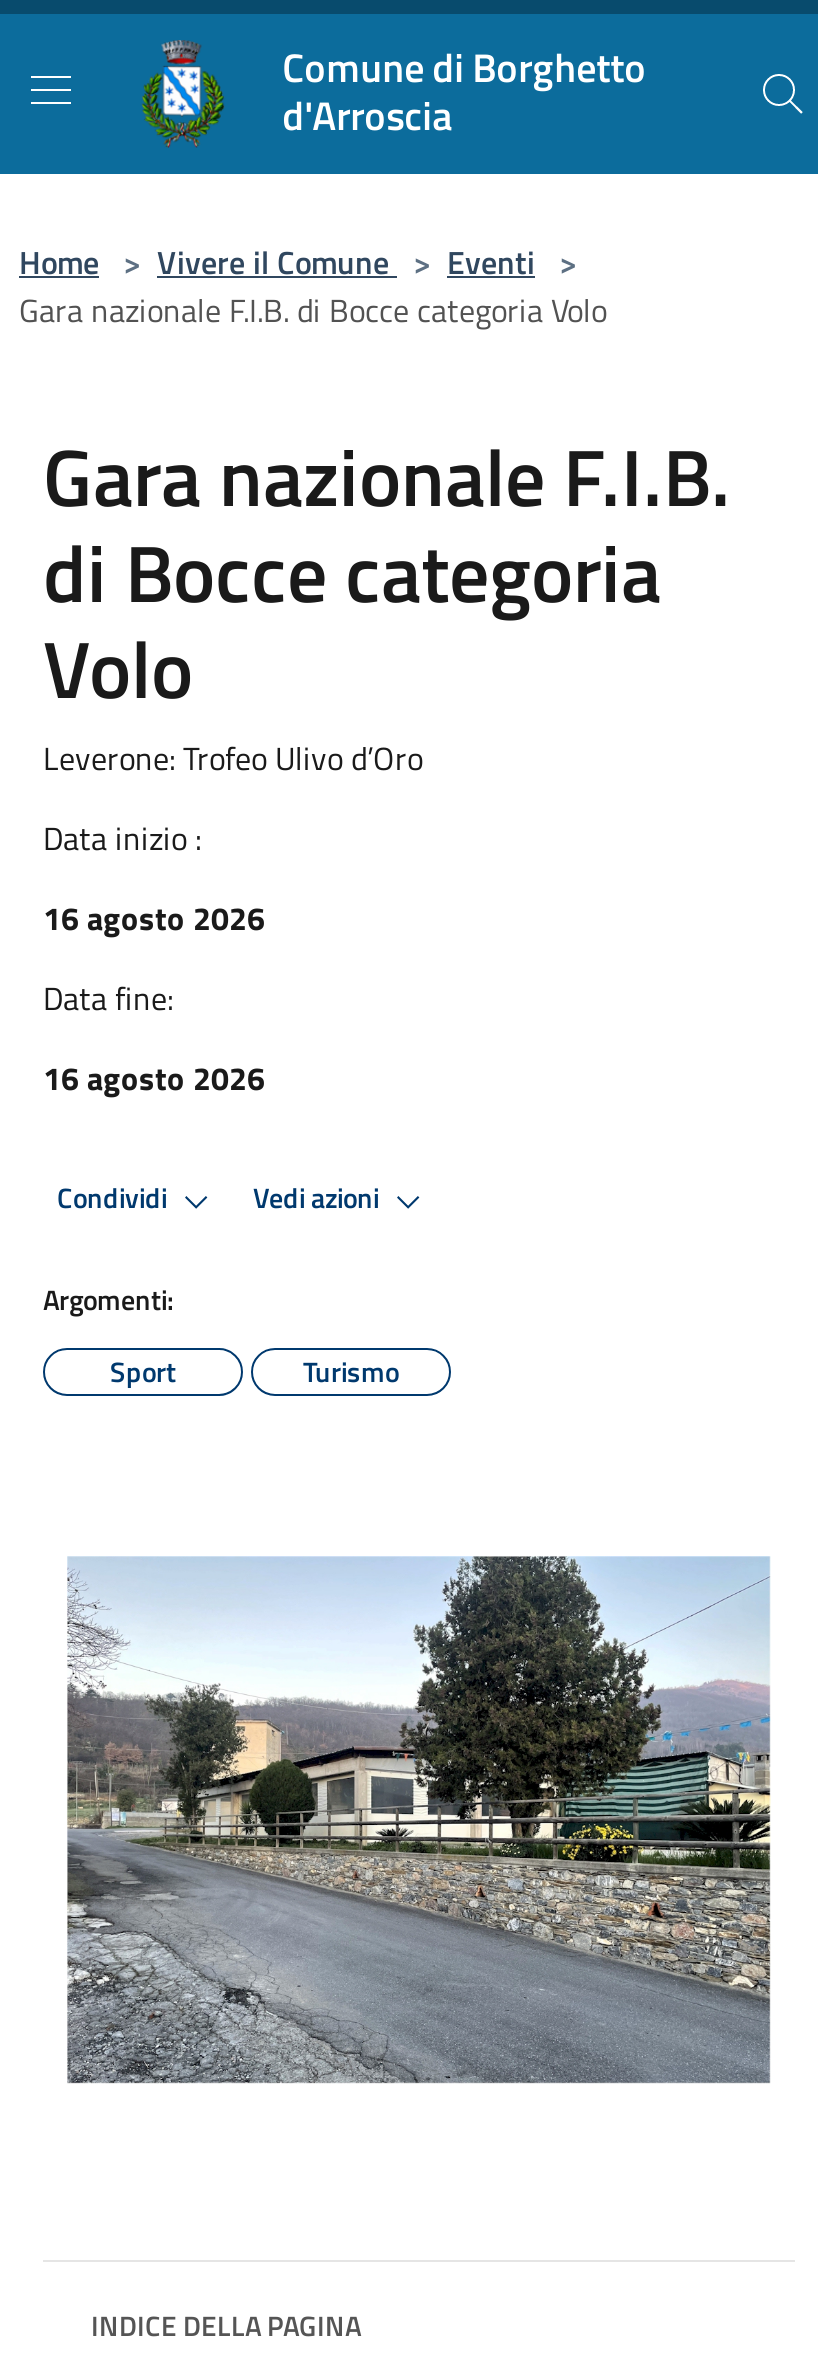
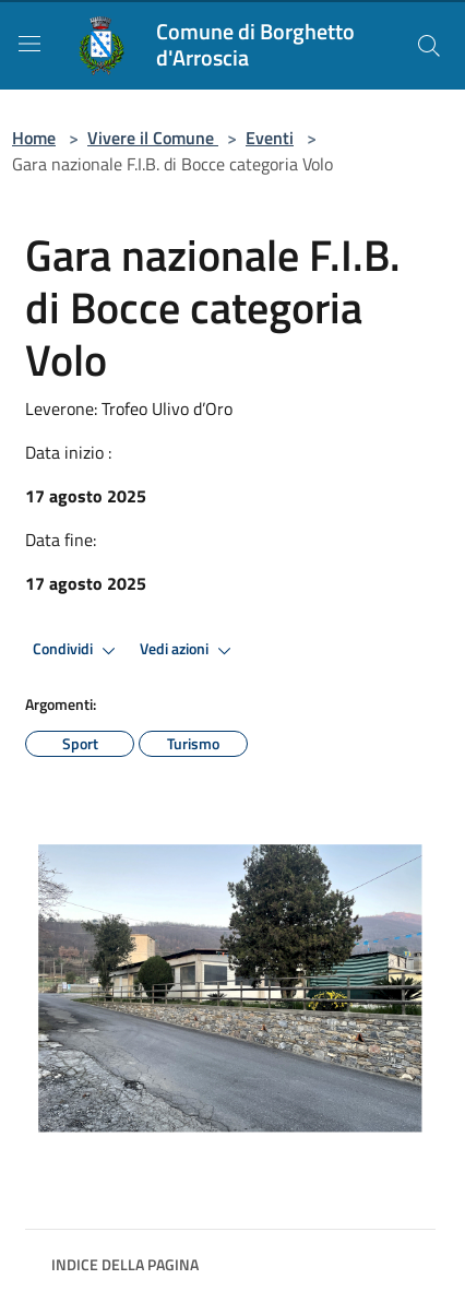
- 16 agosto 2026
+ 17 agosto 2025

- 16 agosto 2026
+ 17 agosto 2025
